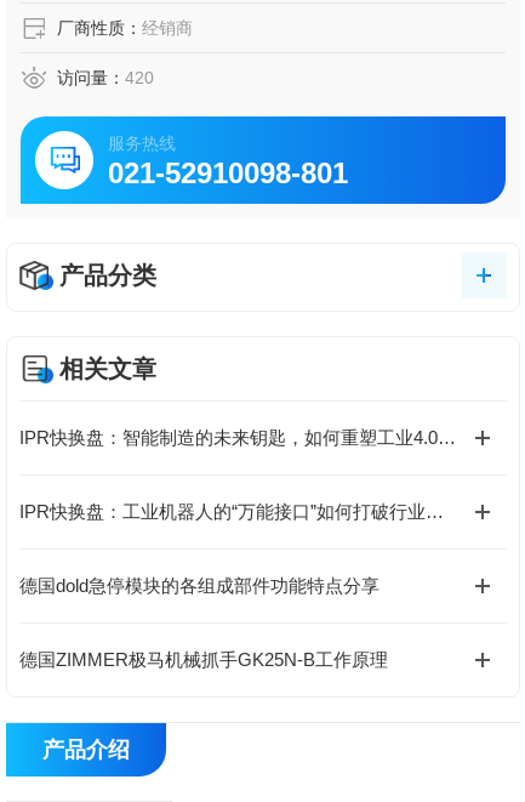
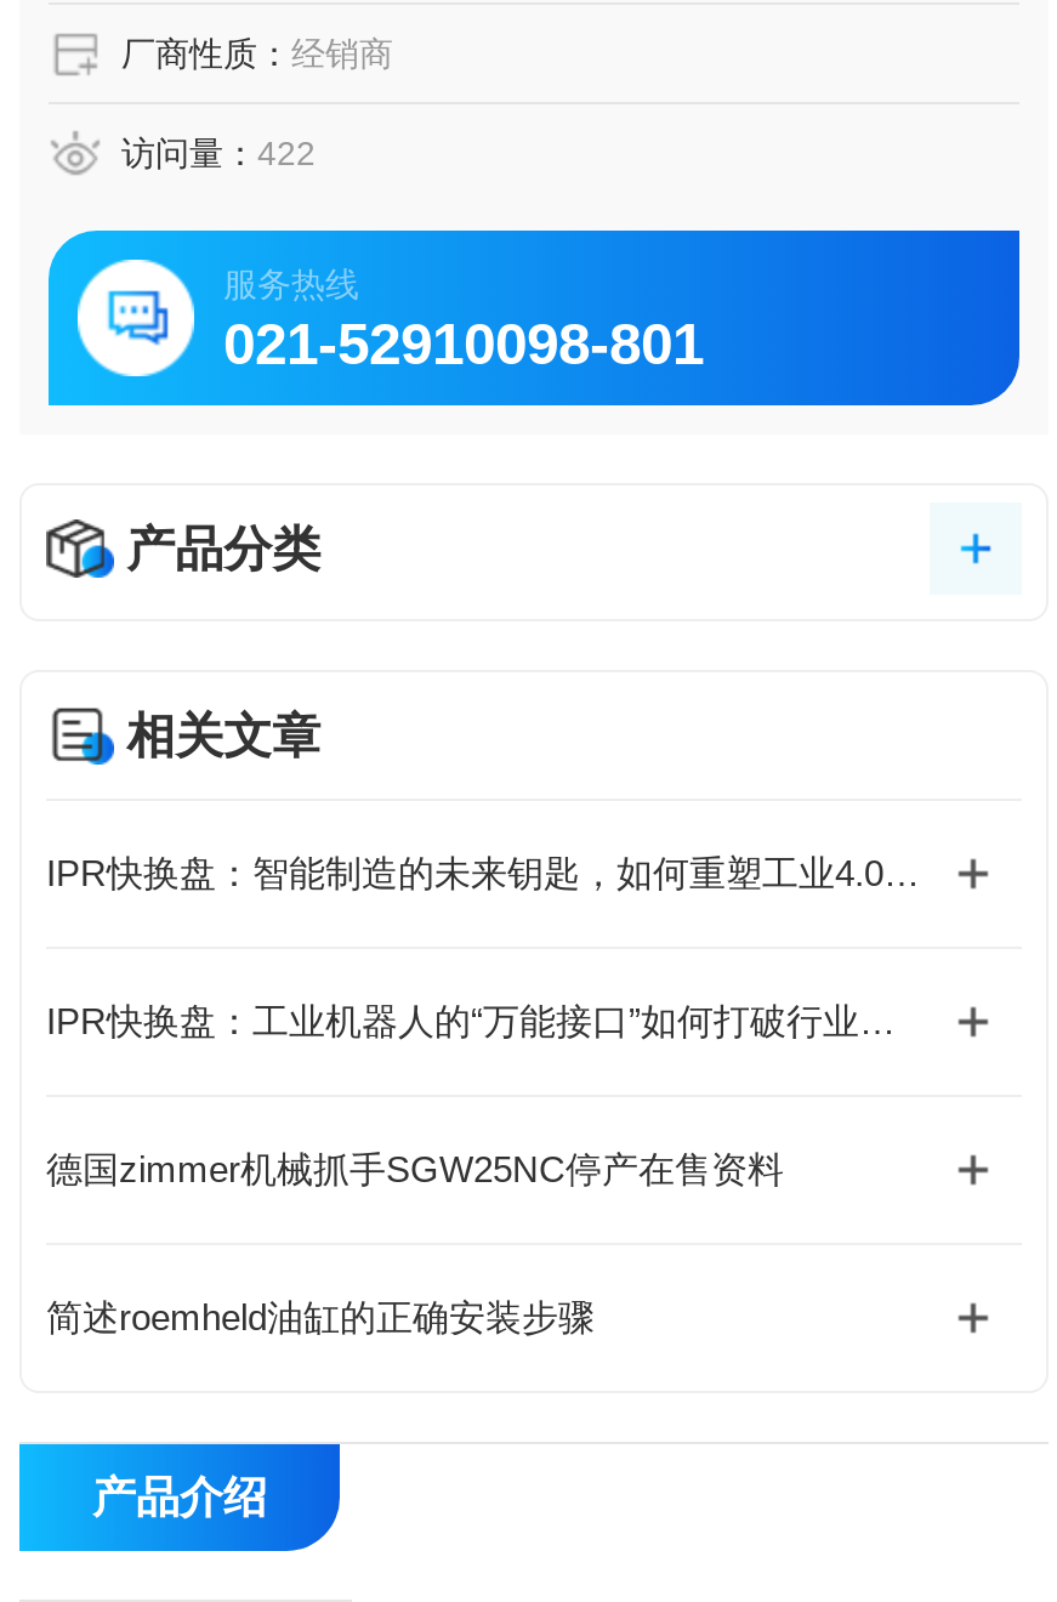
- 访问量：420
+ 访问量：422

- 德国dold急停模块的各组成部件功能特点分享
+ 德国zimmer机械抓手SGW25NC停产在售资料

- 德国ZIMMER极马机械抓手GK25N-B工作原理
+ 简述roemheld油缸的正确安装步骤
